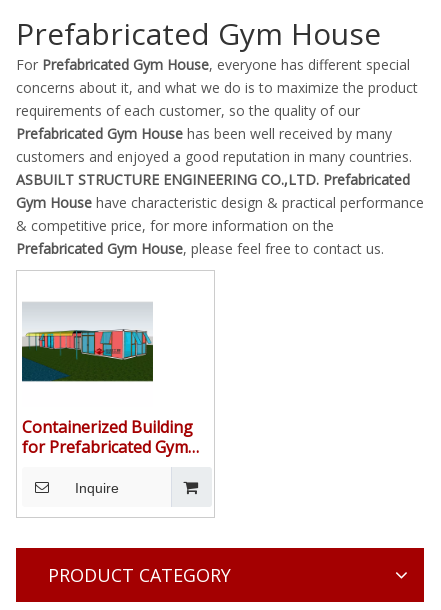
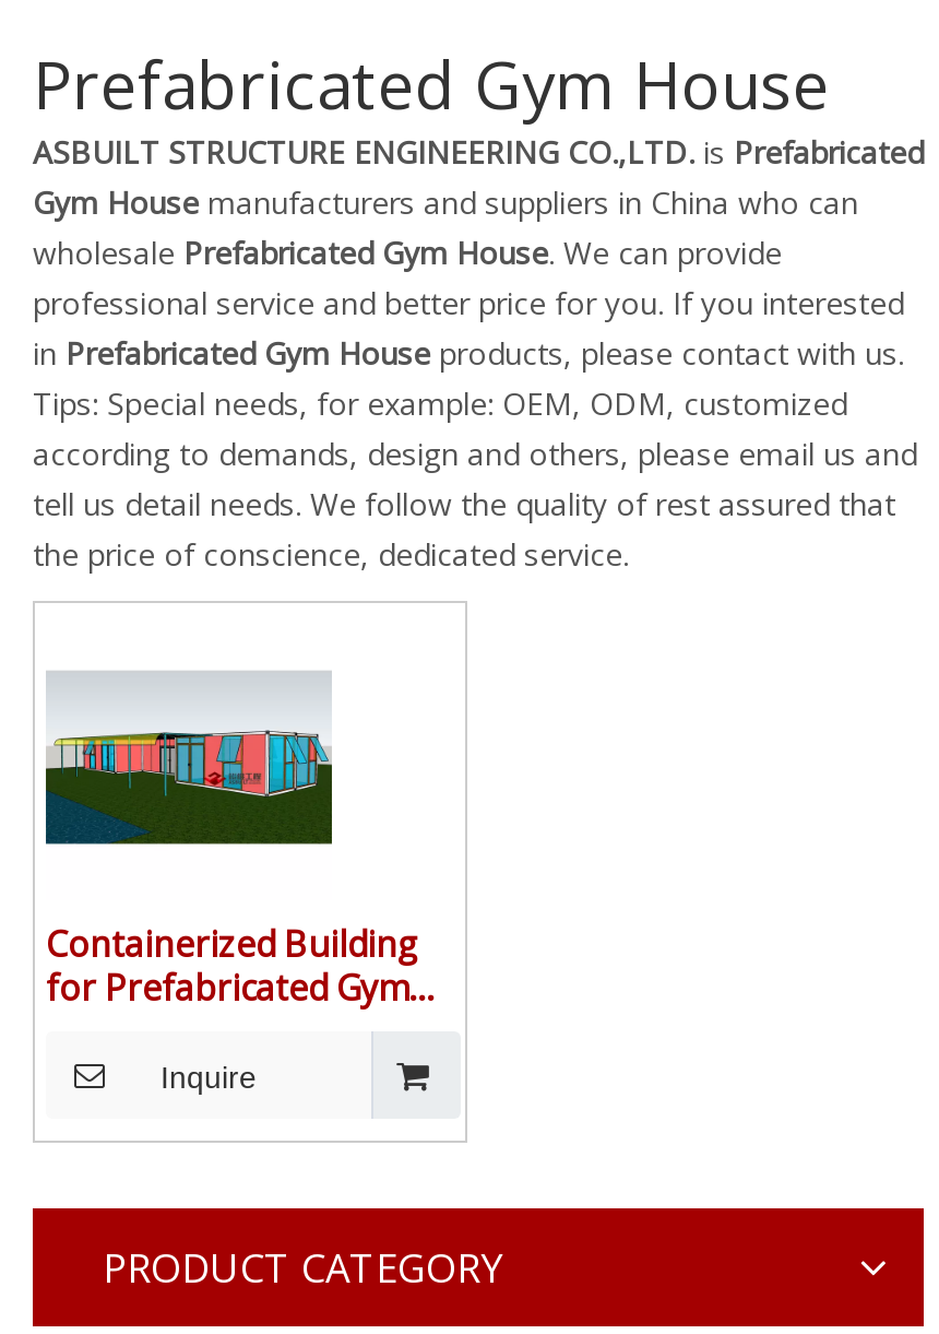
- For Prefabricated Gym House, everyone has different special
- concerns about it, and what we do is to maximize the product
- requirements of each customer, so the quality of our
- Prefabricated Gym House has been well received by many
- customers and enjoyed a good reputation in many countries.
- ASBUILT STRUCTURE ENGINEERING CO.,LTD. Prefabricated
- Gym House have characteristic design & practical performance
- & competitive price, for more information on the
- Prefabricated Gym House, please feel free to contact us.
+ ASBUILT STRUCTURE ENGINEERING CO.,LTD. is Prefabricated
+ Gym House manufacturers and suppliers in China who can
+ wholesale Prefabricated Gym House. We can provide
+ professional service and better price for you. If you interested
+ in Prefabricated Gym House products, please contact with us.
+ Tips: Special needs, for example: OEM, ODM, customized
+ according to demands, design and others, please email us and
+ tell us detail needs. We follow the quality of rest assured that
+ the price of conscience, dedicated service.
